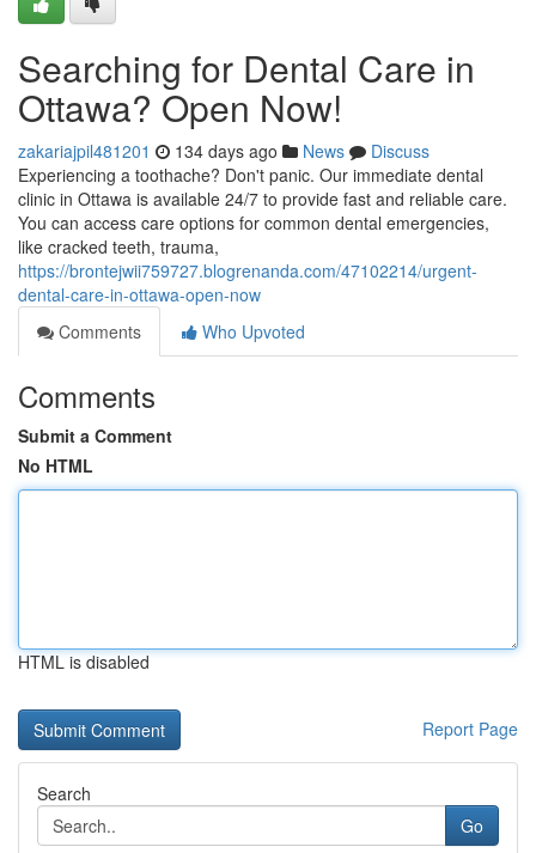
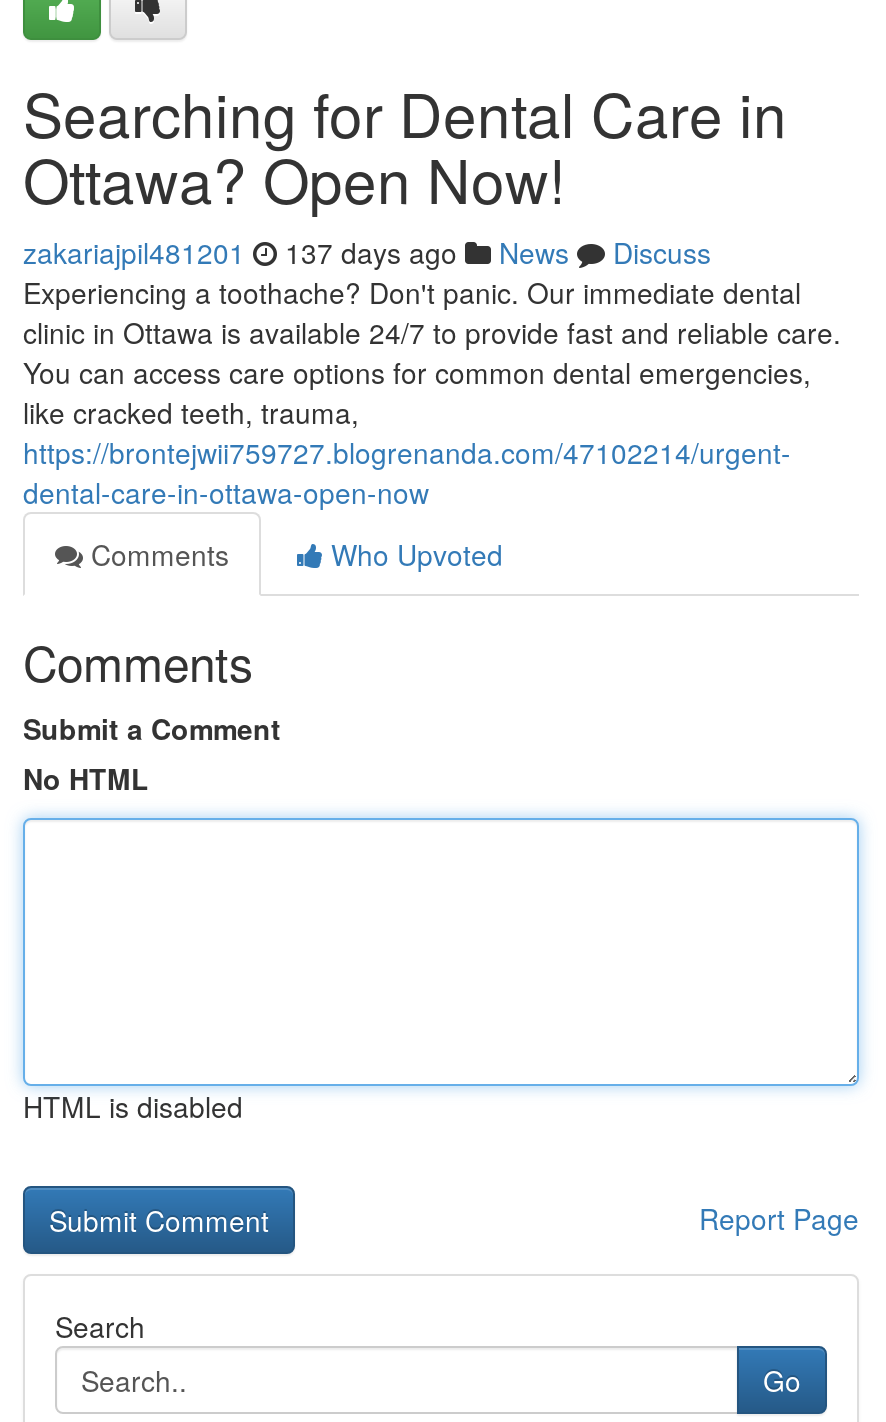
- zakariajpil481201 134 days ago News Discuss
+ zakariajpil481201 137 days ago News Discuss
